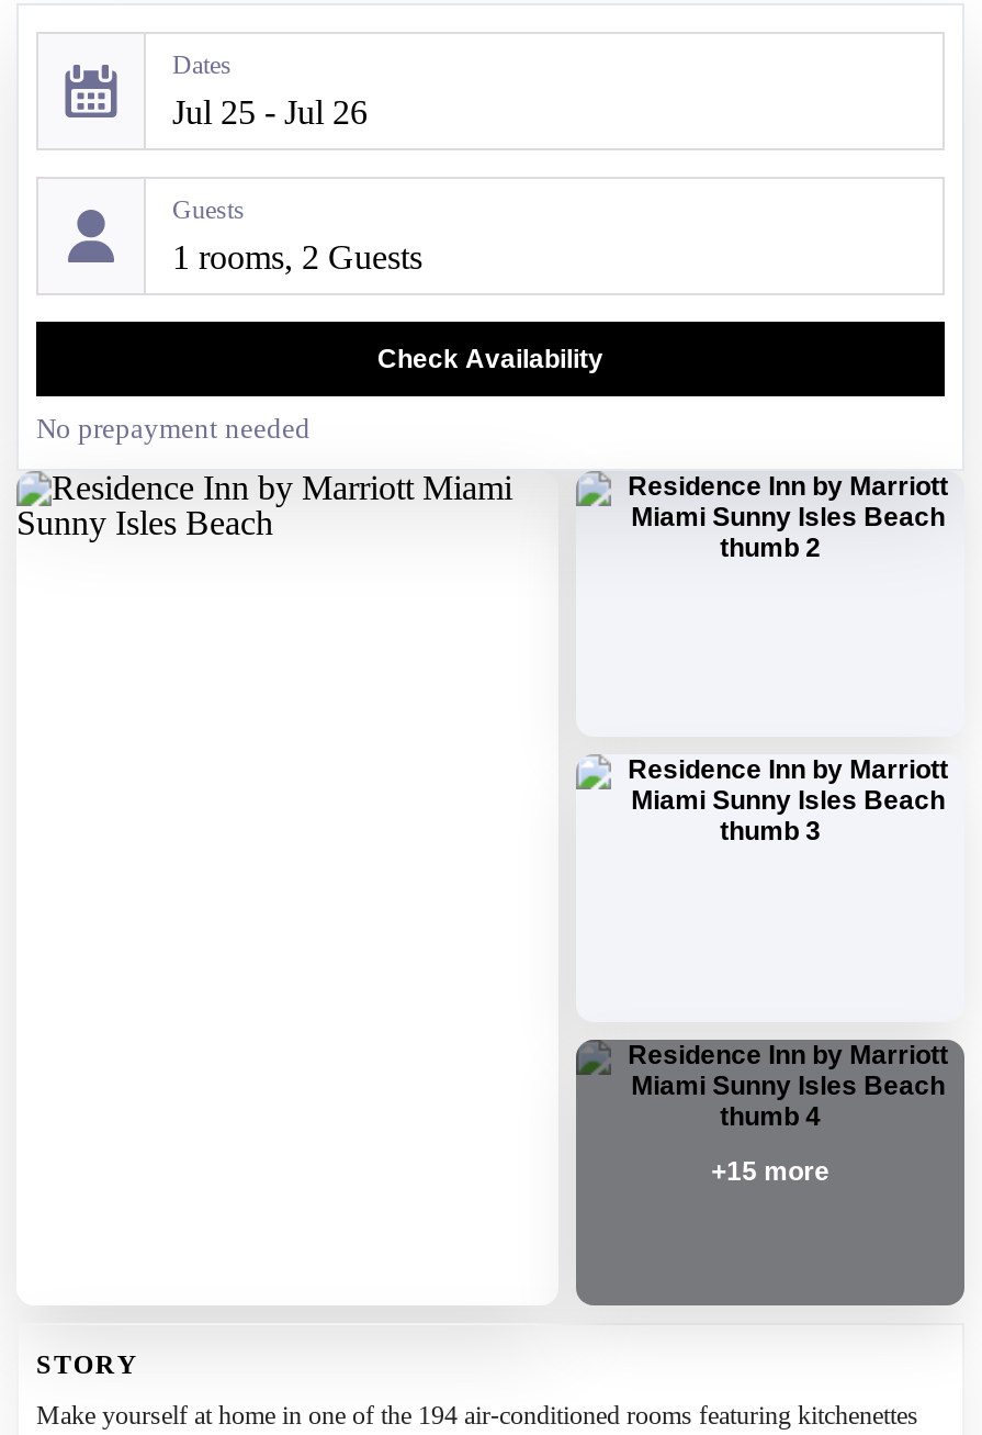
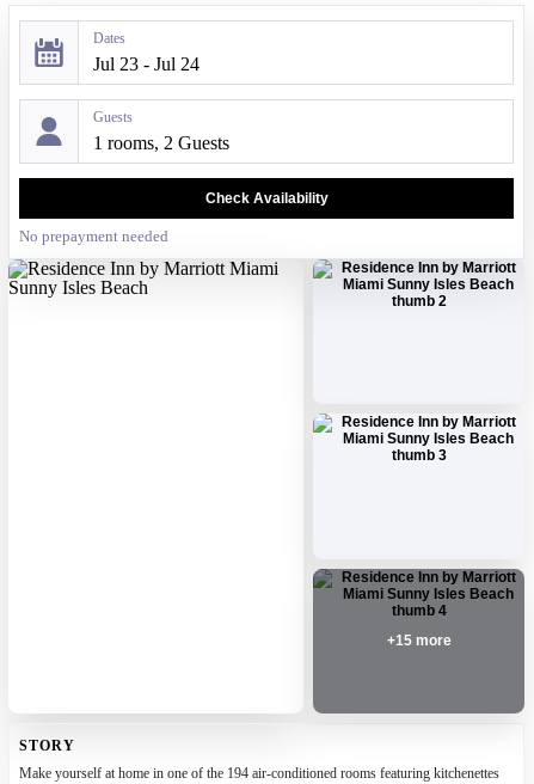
- Jul 25 - Jul 26
+ Jul 23 - Jul 24
